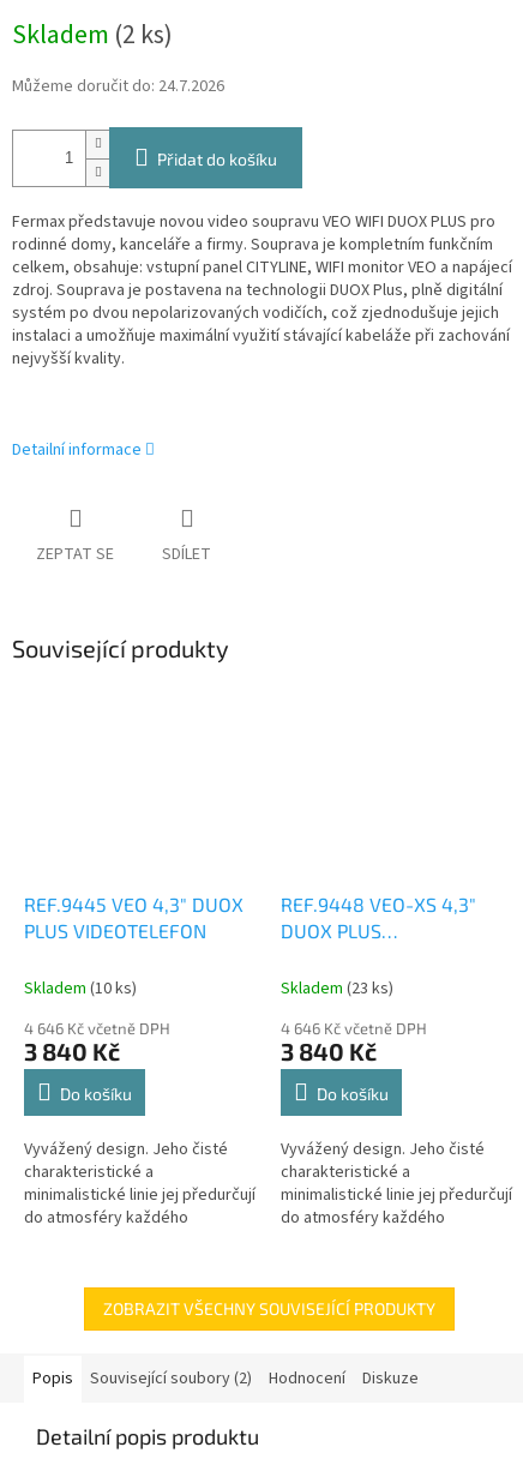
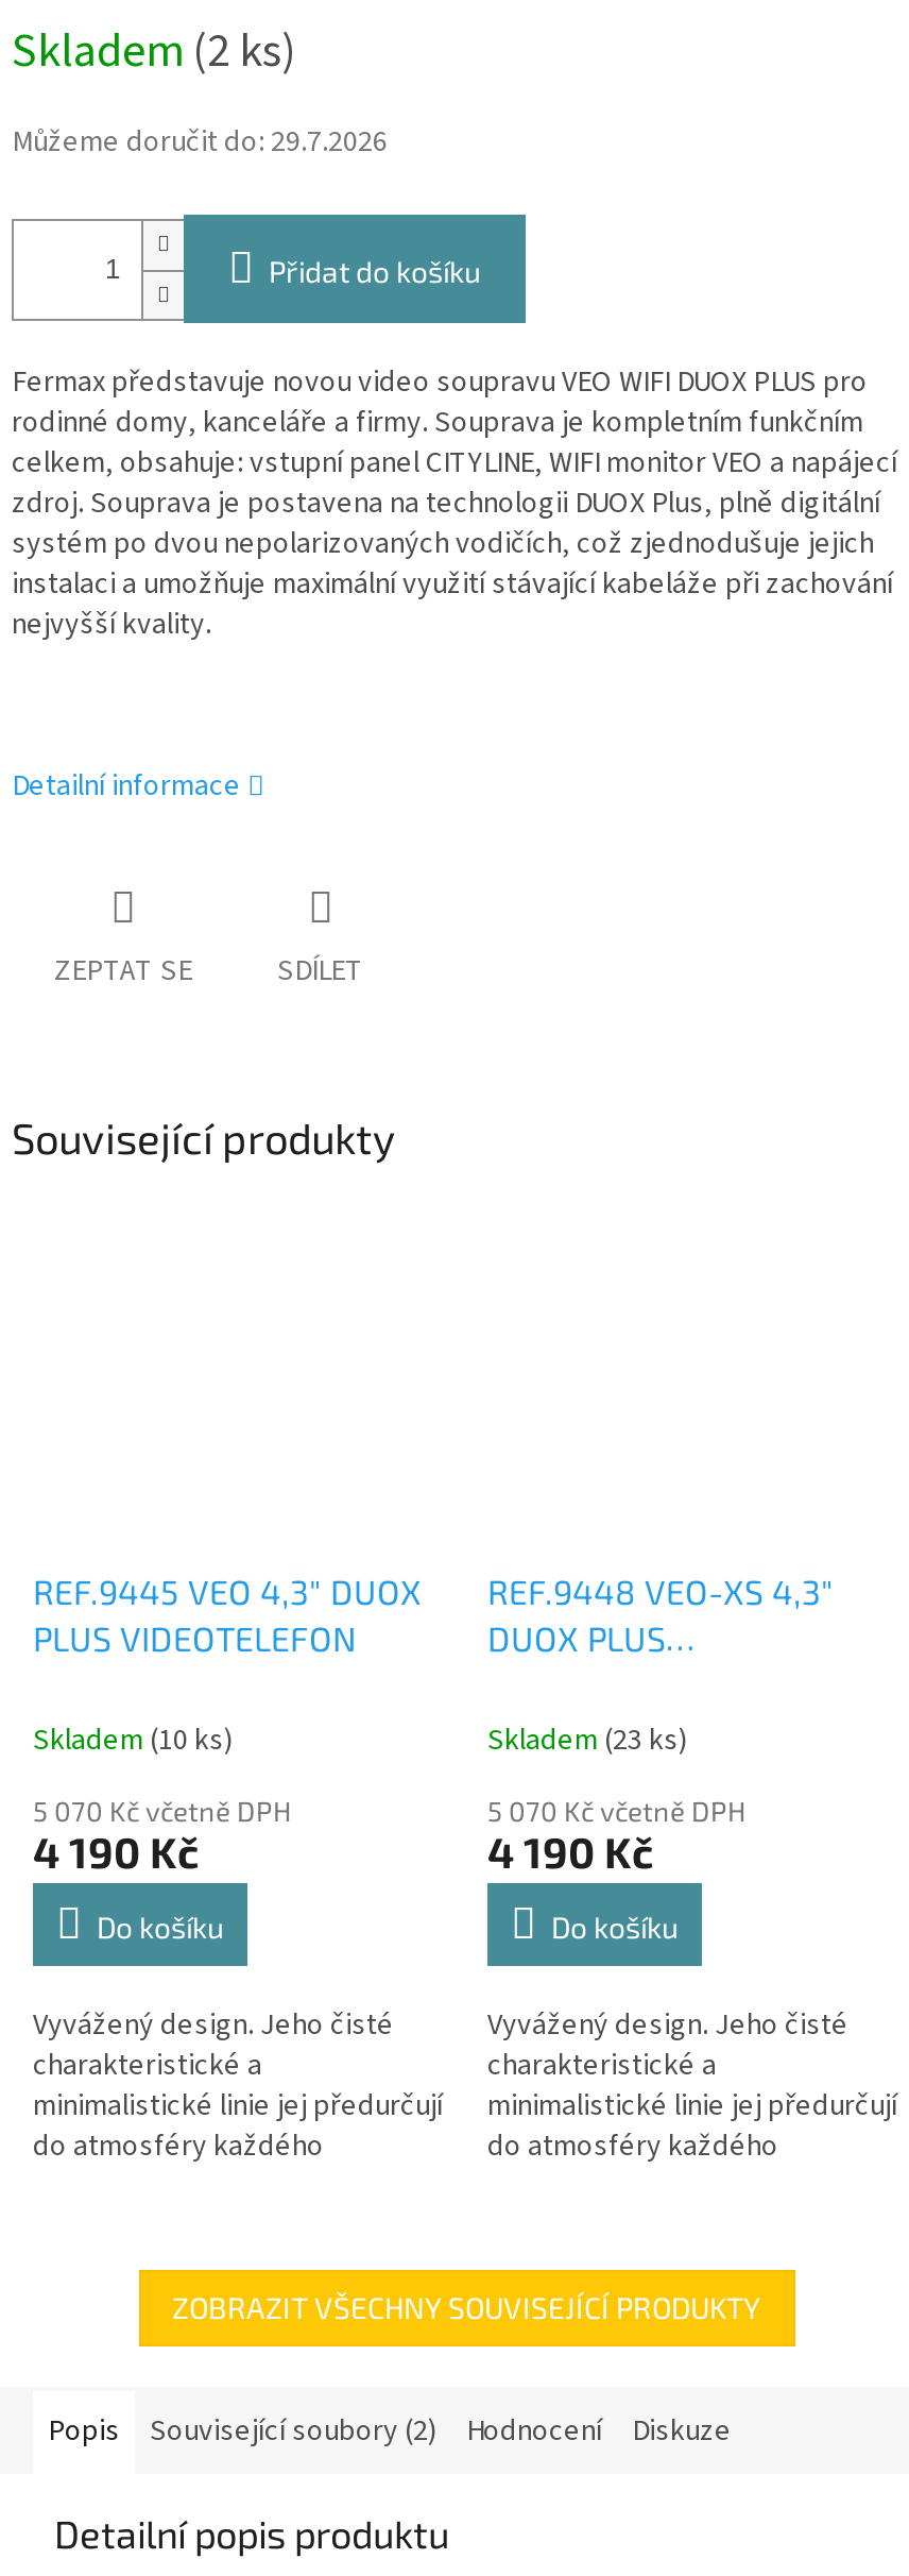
- Můžeme doručit do: 24.7.2026
+ Můžeme doručit do: 29.7.2026

- 4 646 Kč včetně DPH
+ 5 070 Kč včetně DPH

- 4 646 Kč včetně DPH
+ 5 070 Kč včetně DPH

- 3 840 Kč
+ 4 190 Kč

- 3 840 Kč
+ 4 190 Kč
